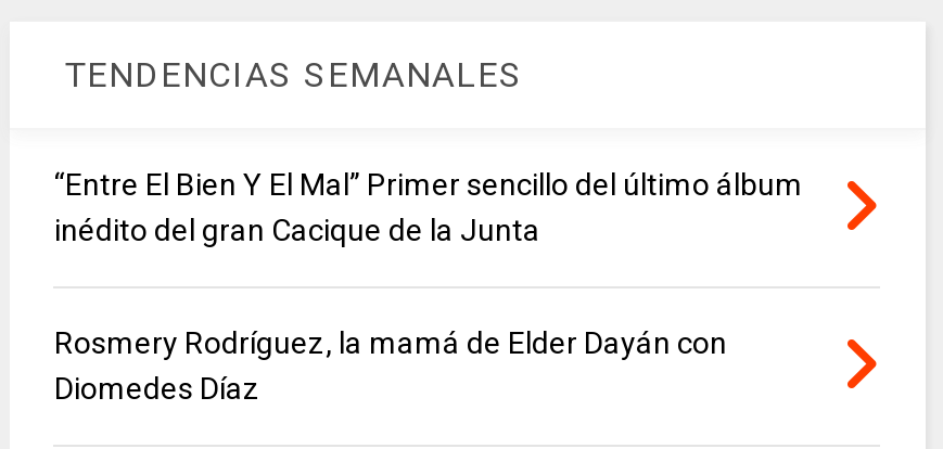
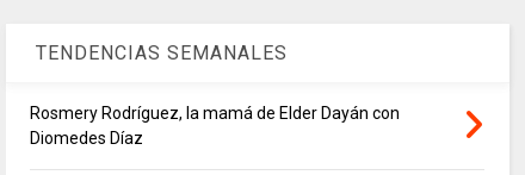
- “Entre El Bien Y El Mal” Primer sencillo del último álbum
- inédito del gran Cacique de la Junta
